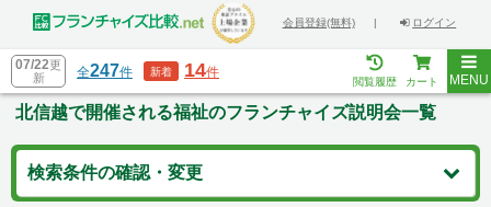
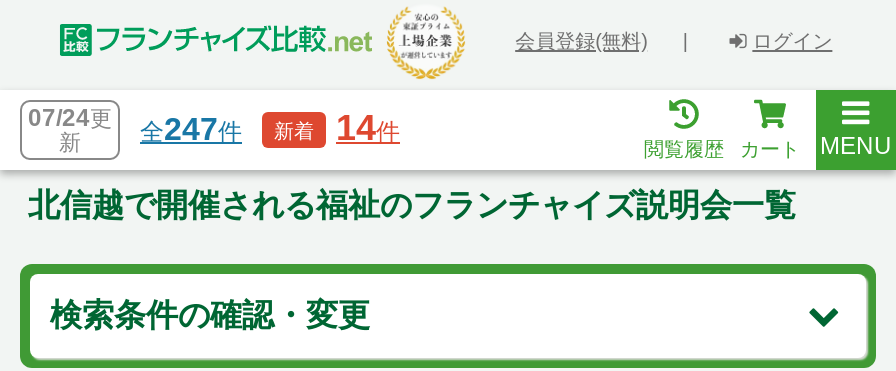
- 07/22更 全247件 新着 14件
+ 07/24更 全247件 新着 14件
